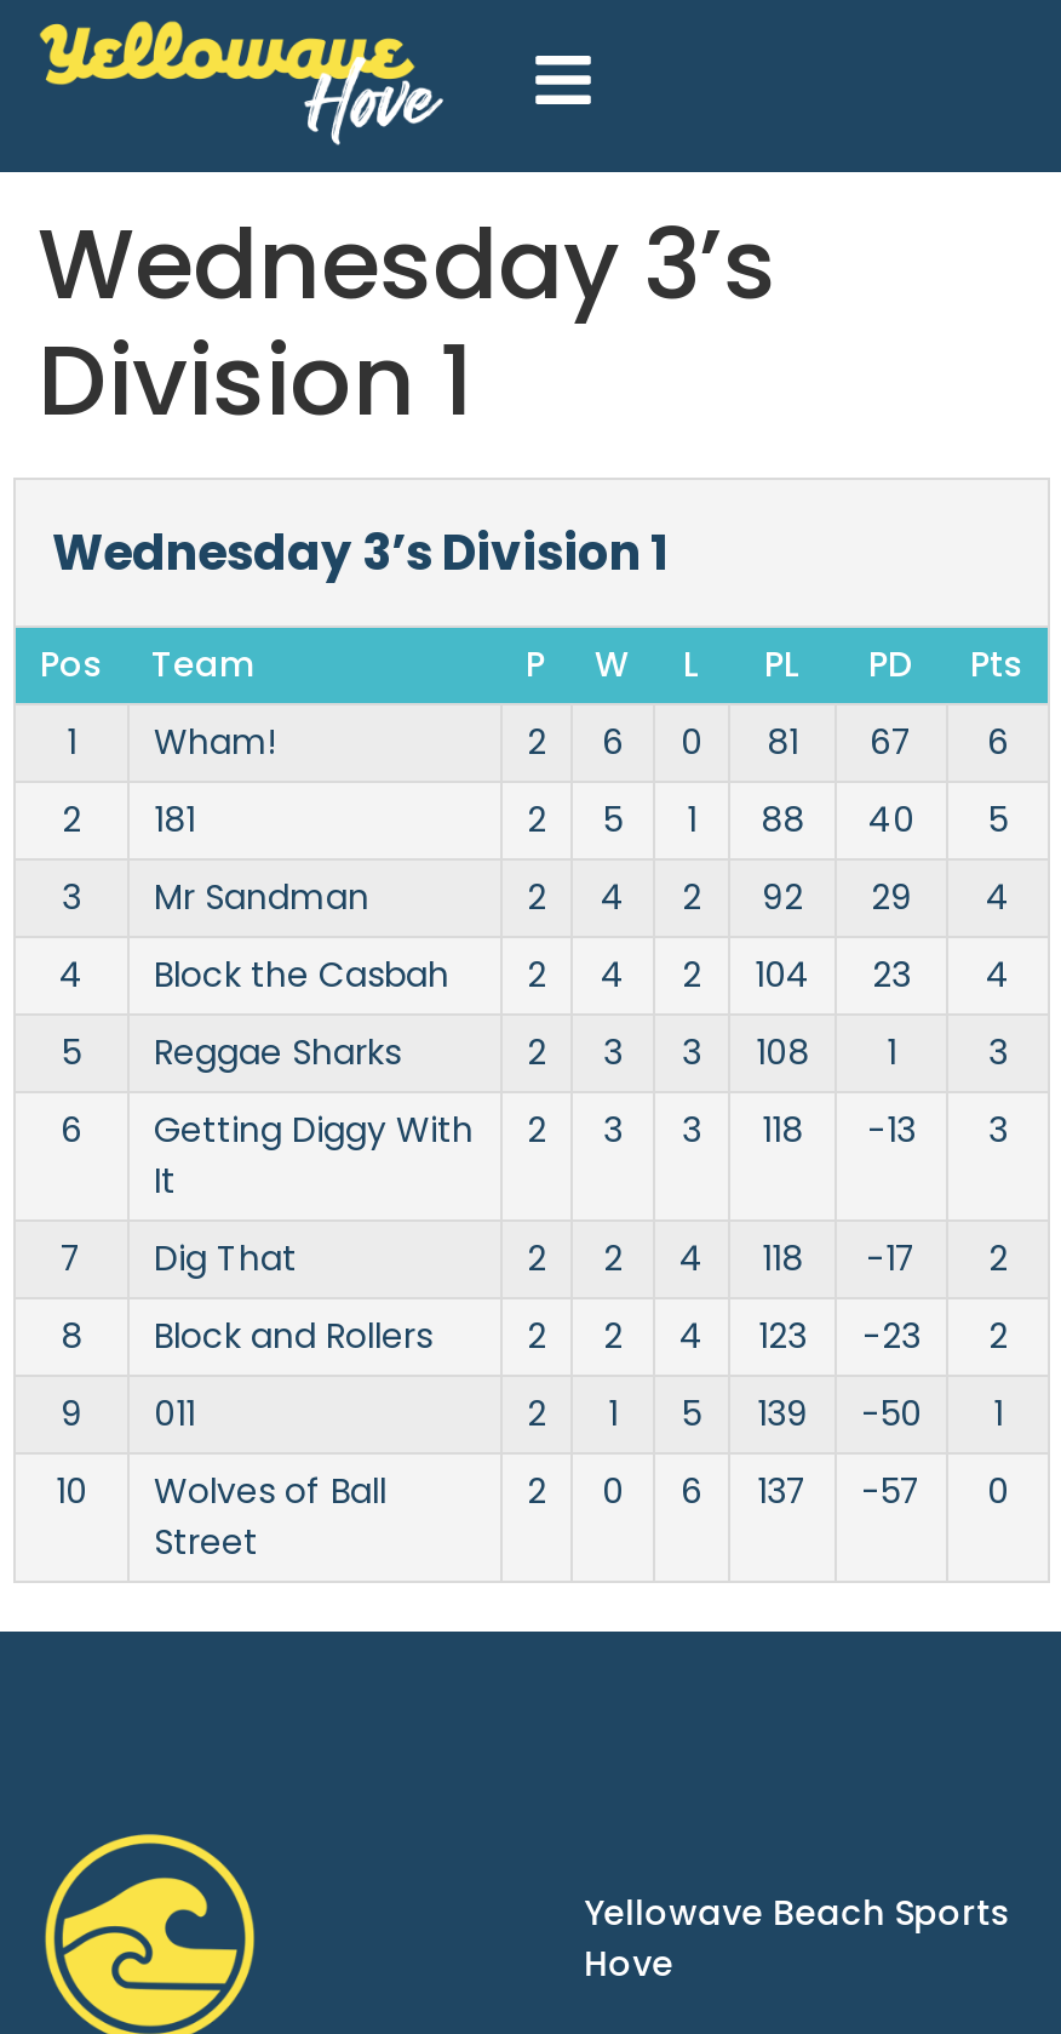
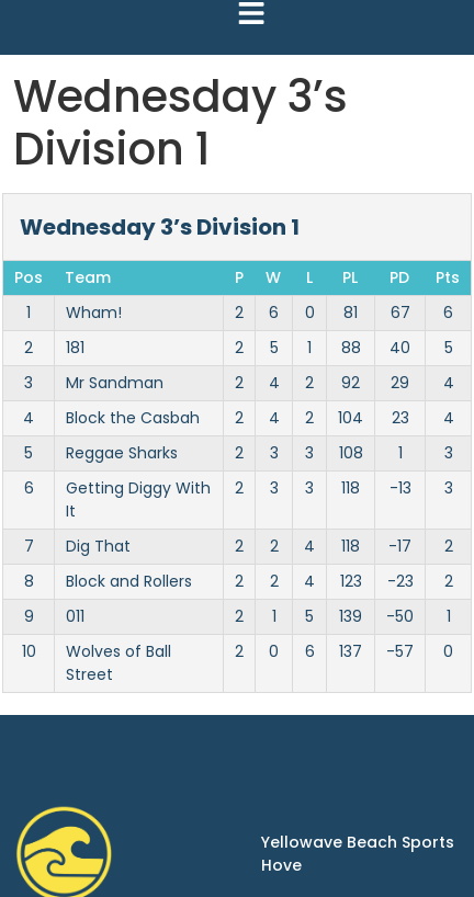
- [image]
